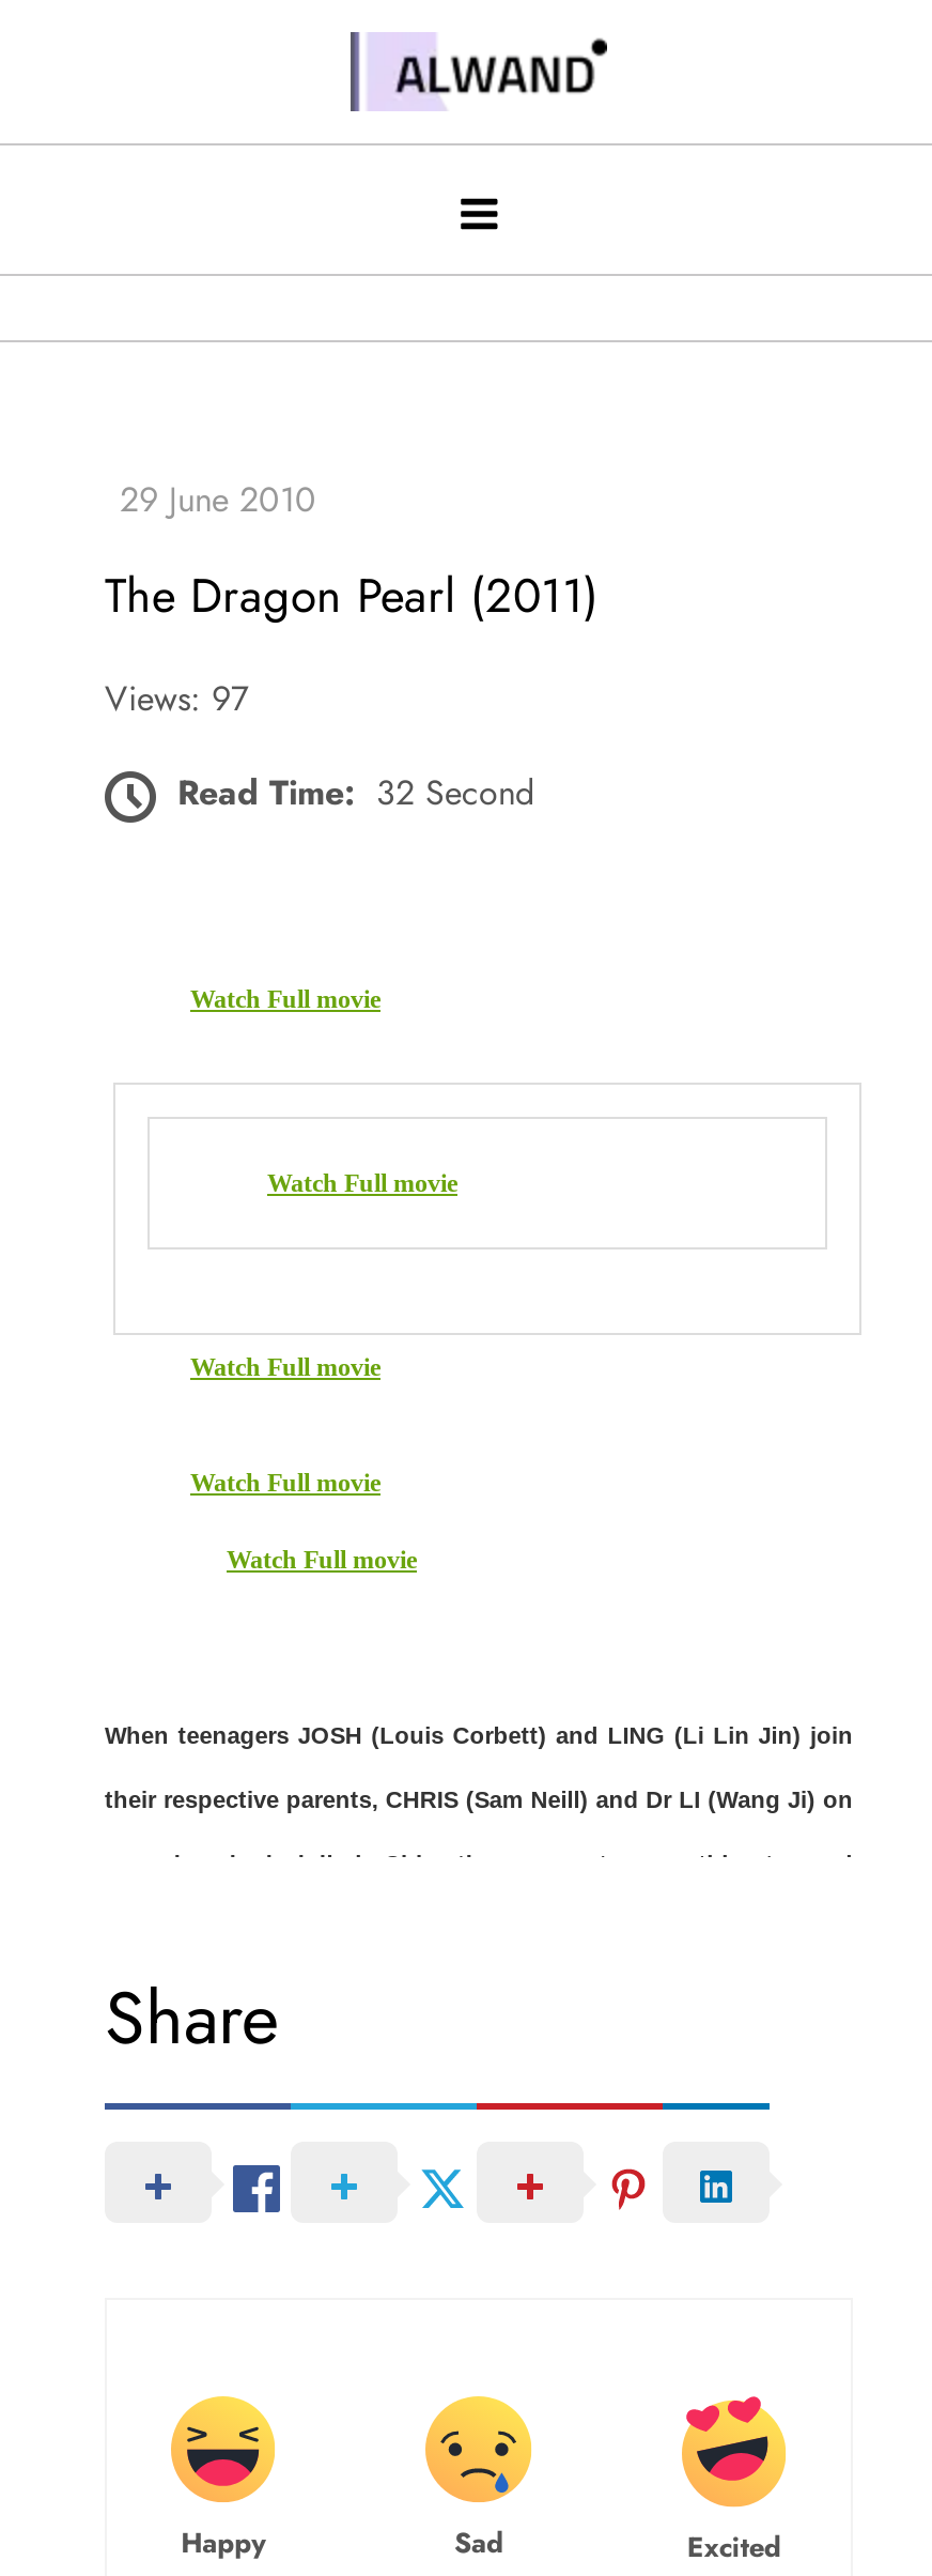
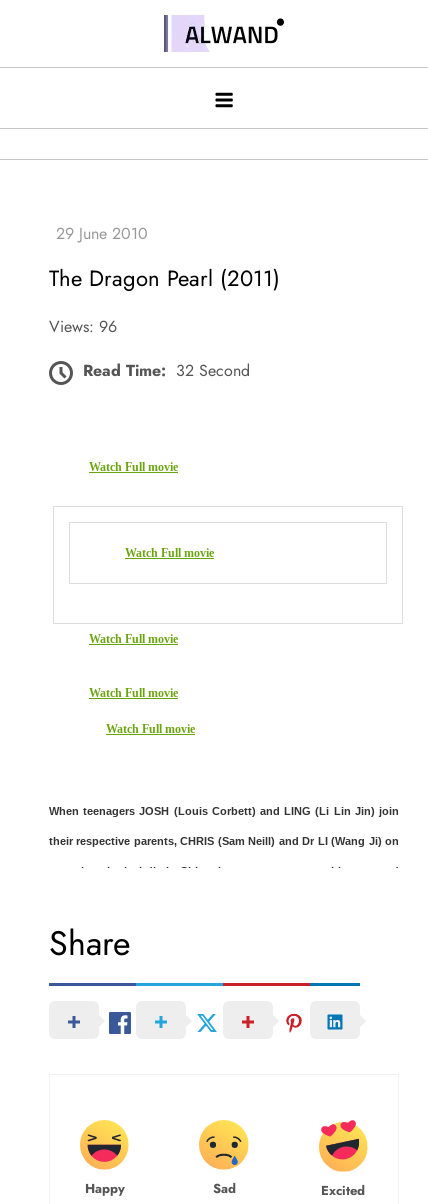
- Views: 97
+ Views: 96
